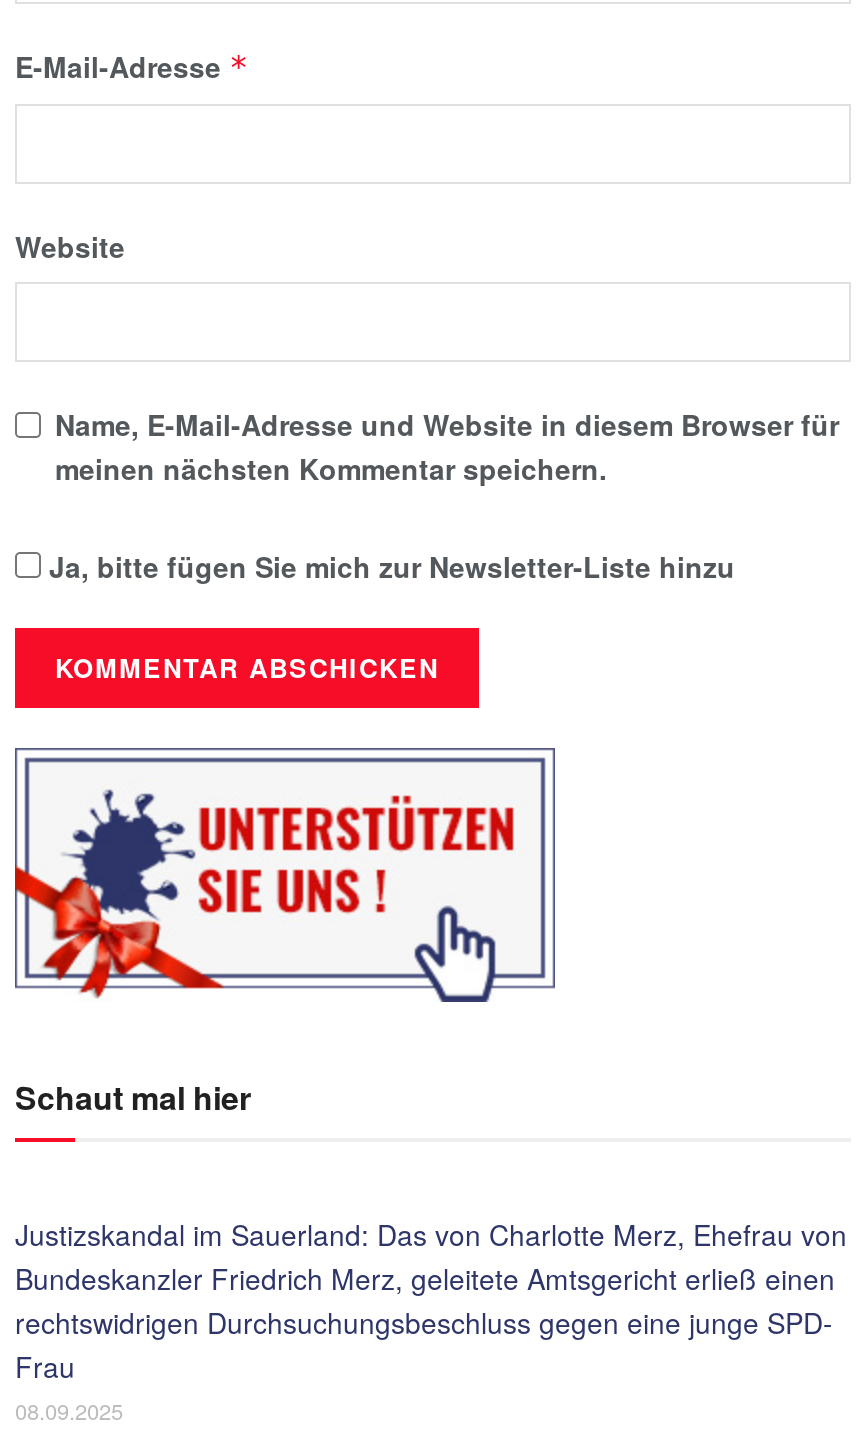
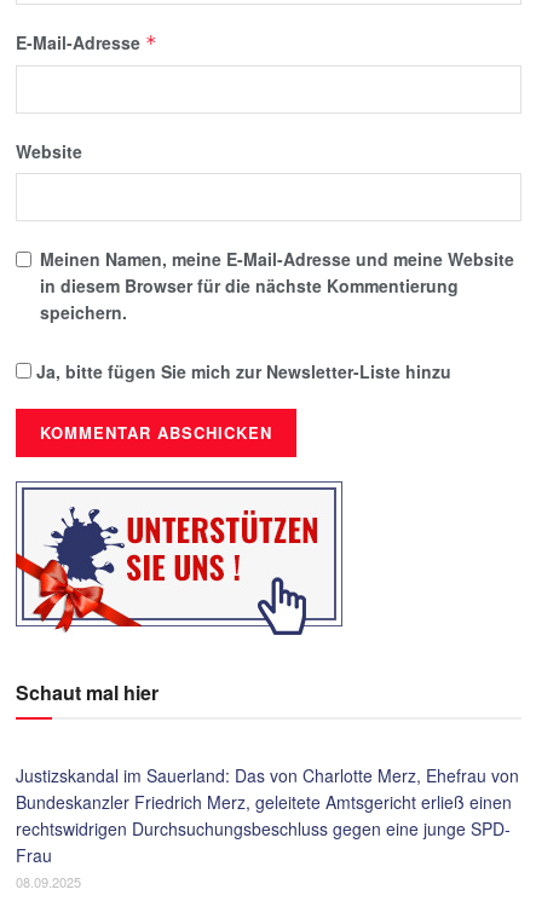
- Name, E-Mail-Adresse und Website in diesem Browser für
- meinen nächsten Kommentar speichern.
+ Meinen Namen, meine E-Mail-Adresse und meine Website
+ in diesem Browser für die nächste Kommentierung
+ speichern.
